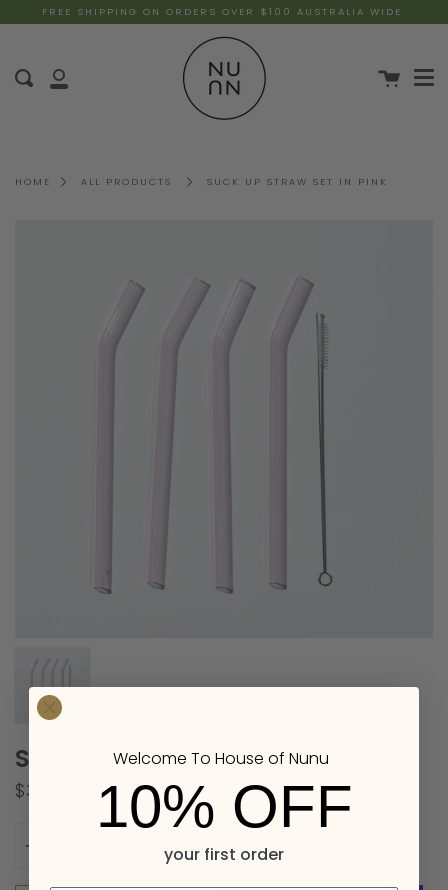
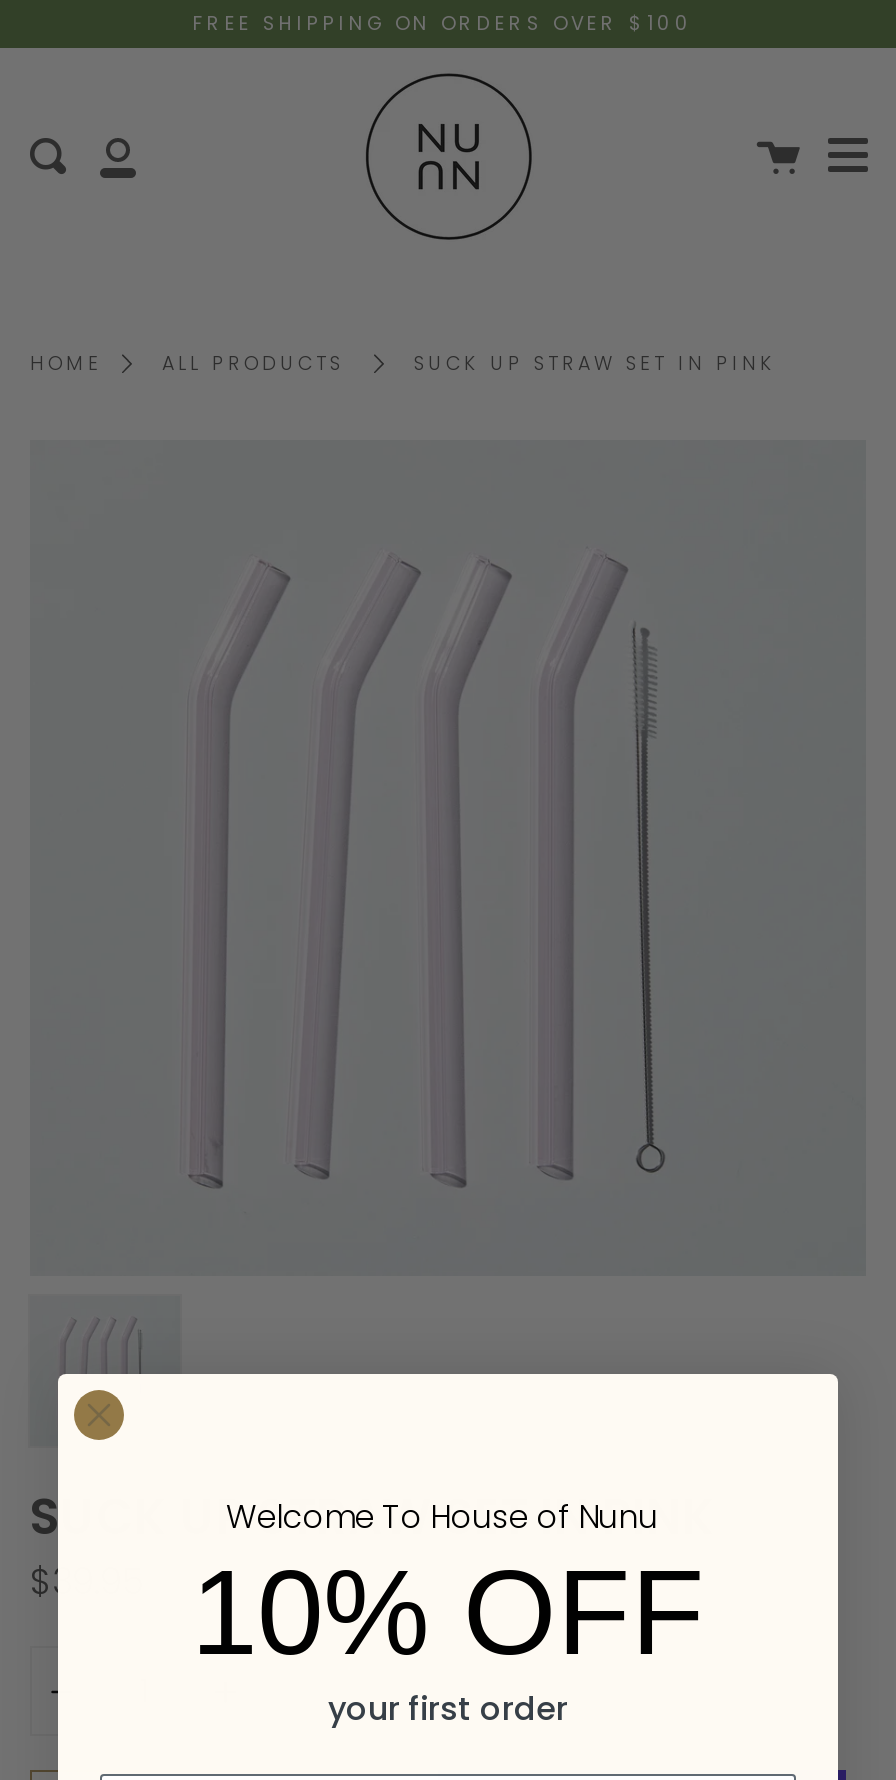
- FREE SHIPPING ON ORDERS OVER $100 AUSTRALIA WIDE
+ FREE SHIPPING ON ORDERS OVER $100
